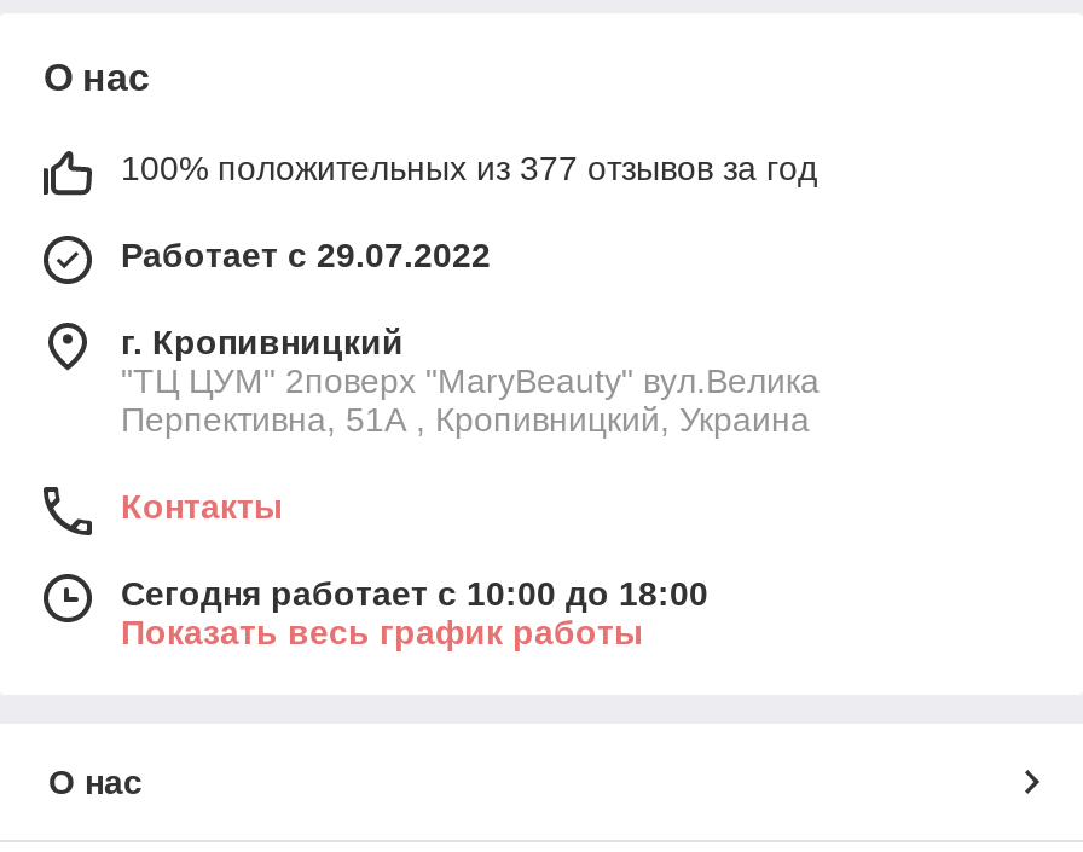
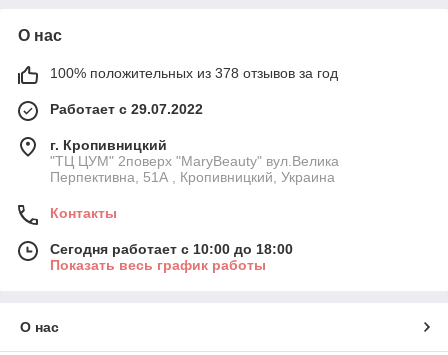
- 100% положительных из 377 отзывов за год
+ 100% положительных из 378 отзывов за год
